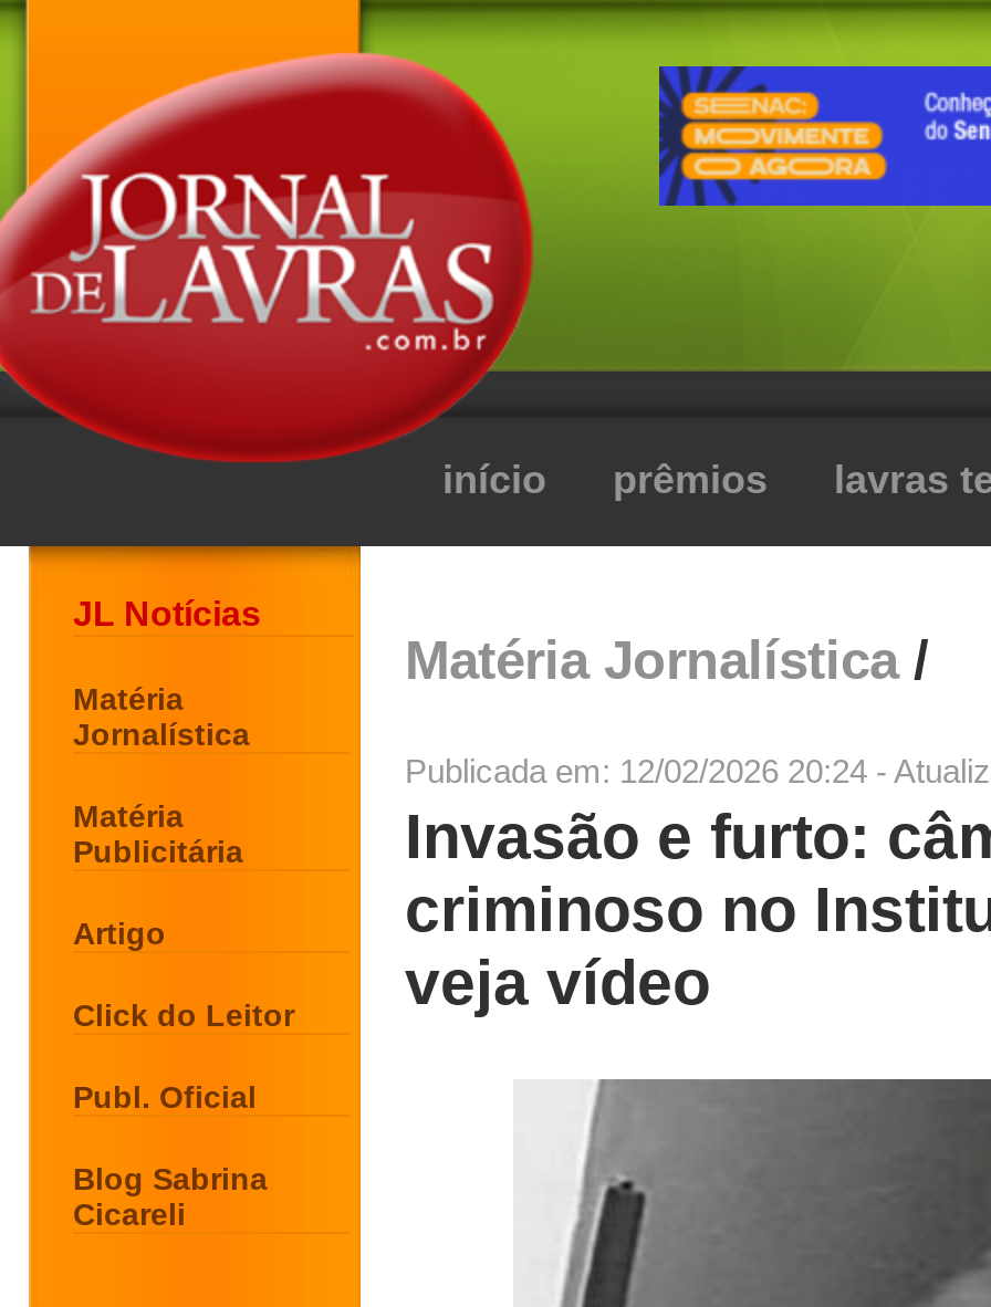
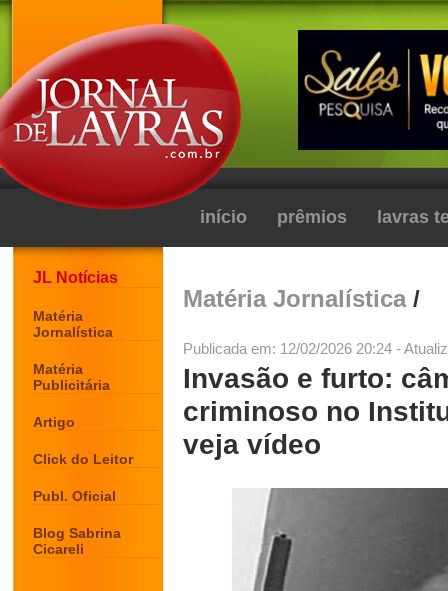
- [image]
+ [image]
